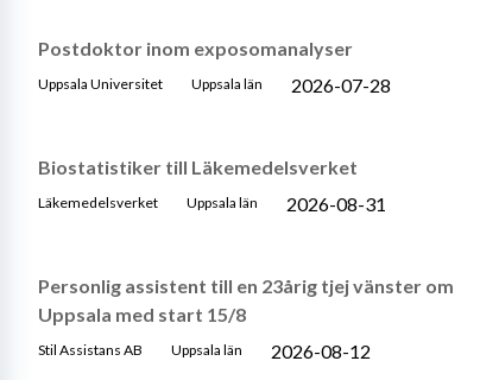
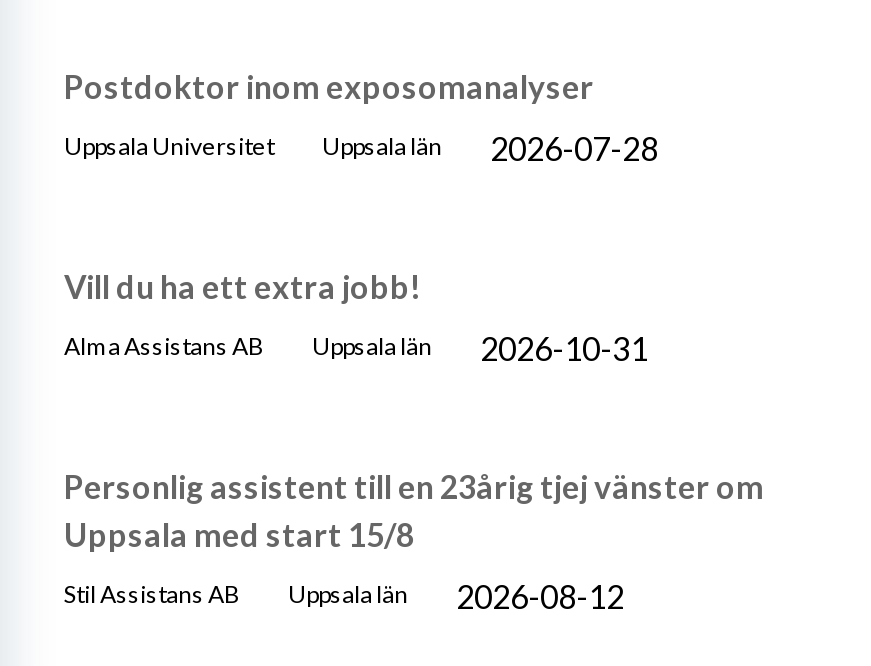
- Biostatistiker till Läkemedelsverket
+ Vill du ha ett extra jobb!

- Läkemedelsverket
+ Alma Assistans AB

- 2026-08-31
+ 2026-10-31
